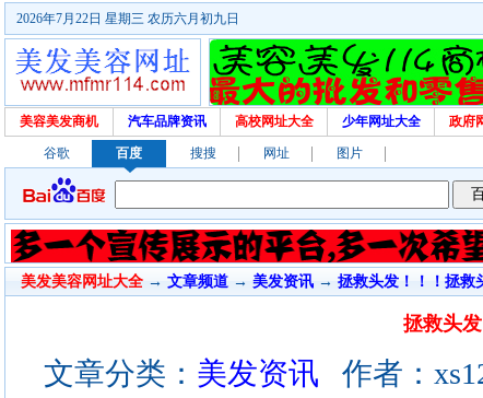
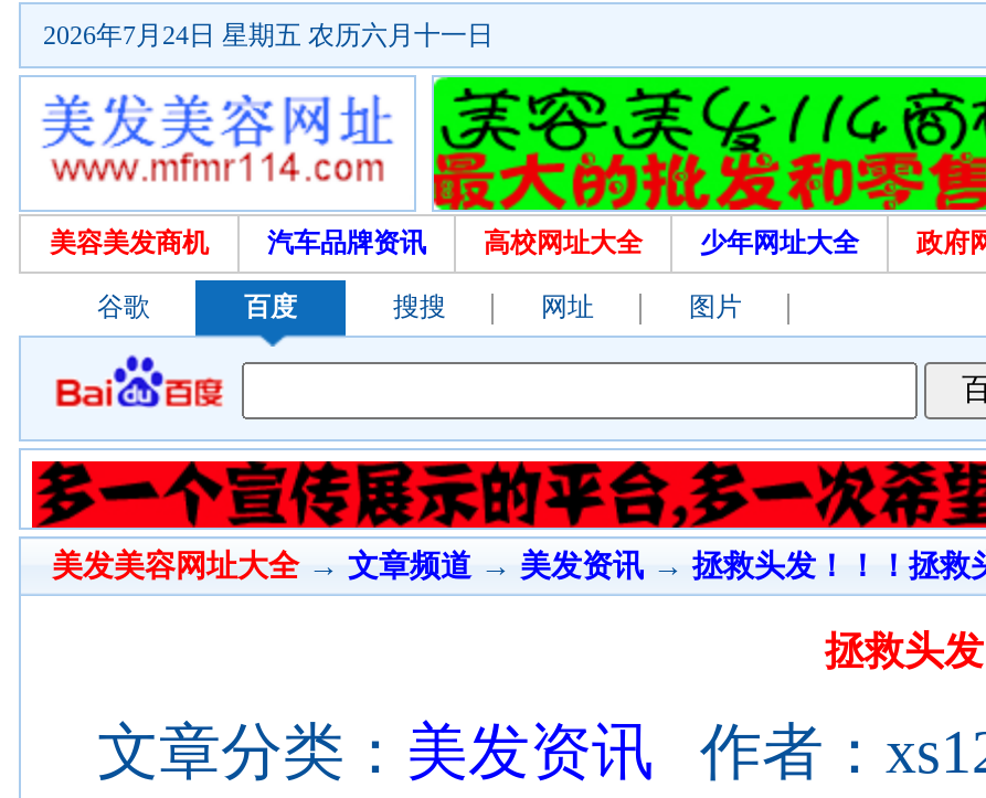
- 2026年7月22日 星期三 农历六月初九日
+ 2026年7月24日 星期五 农历六月十一日
